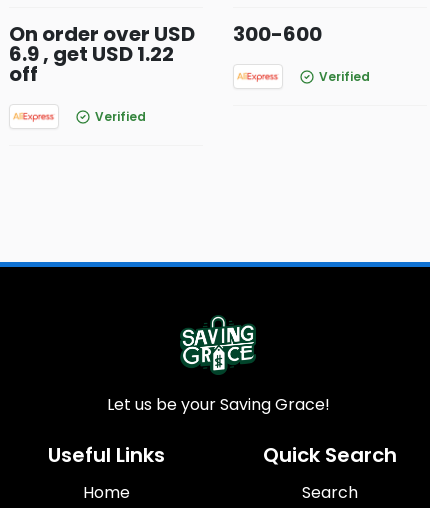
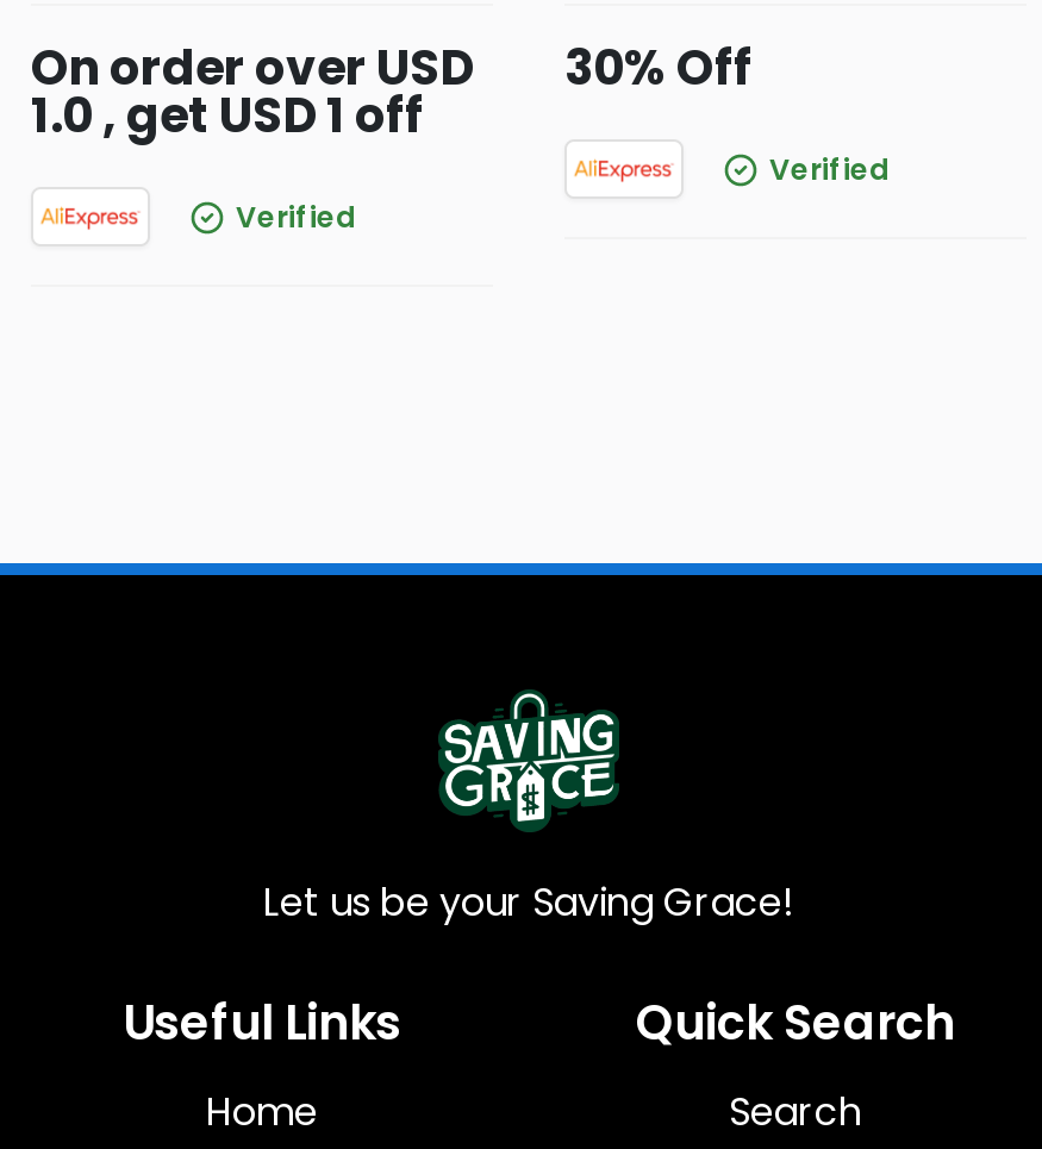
- On order over USD 300-600
+ On order over USD 30% Off

- 6.9 , get USD 1.22
- off
+ 1.0 , get USD 1 off
